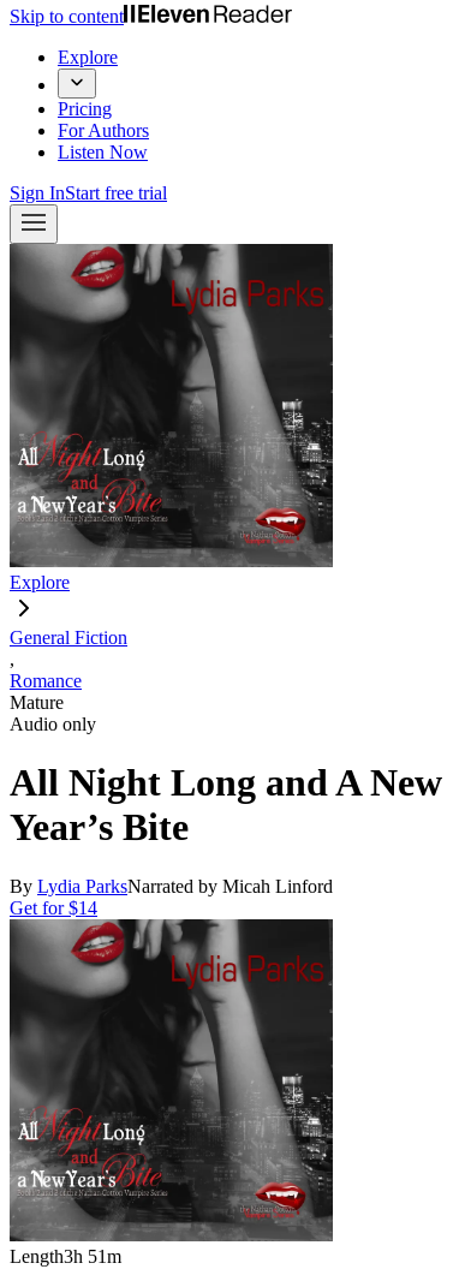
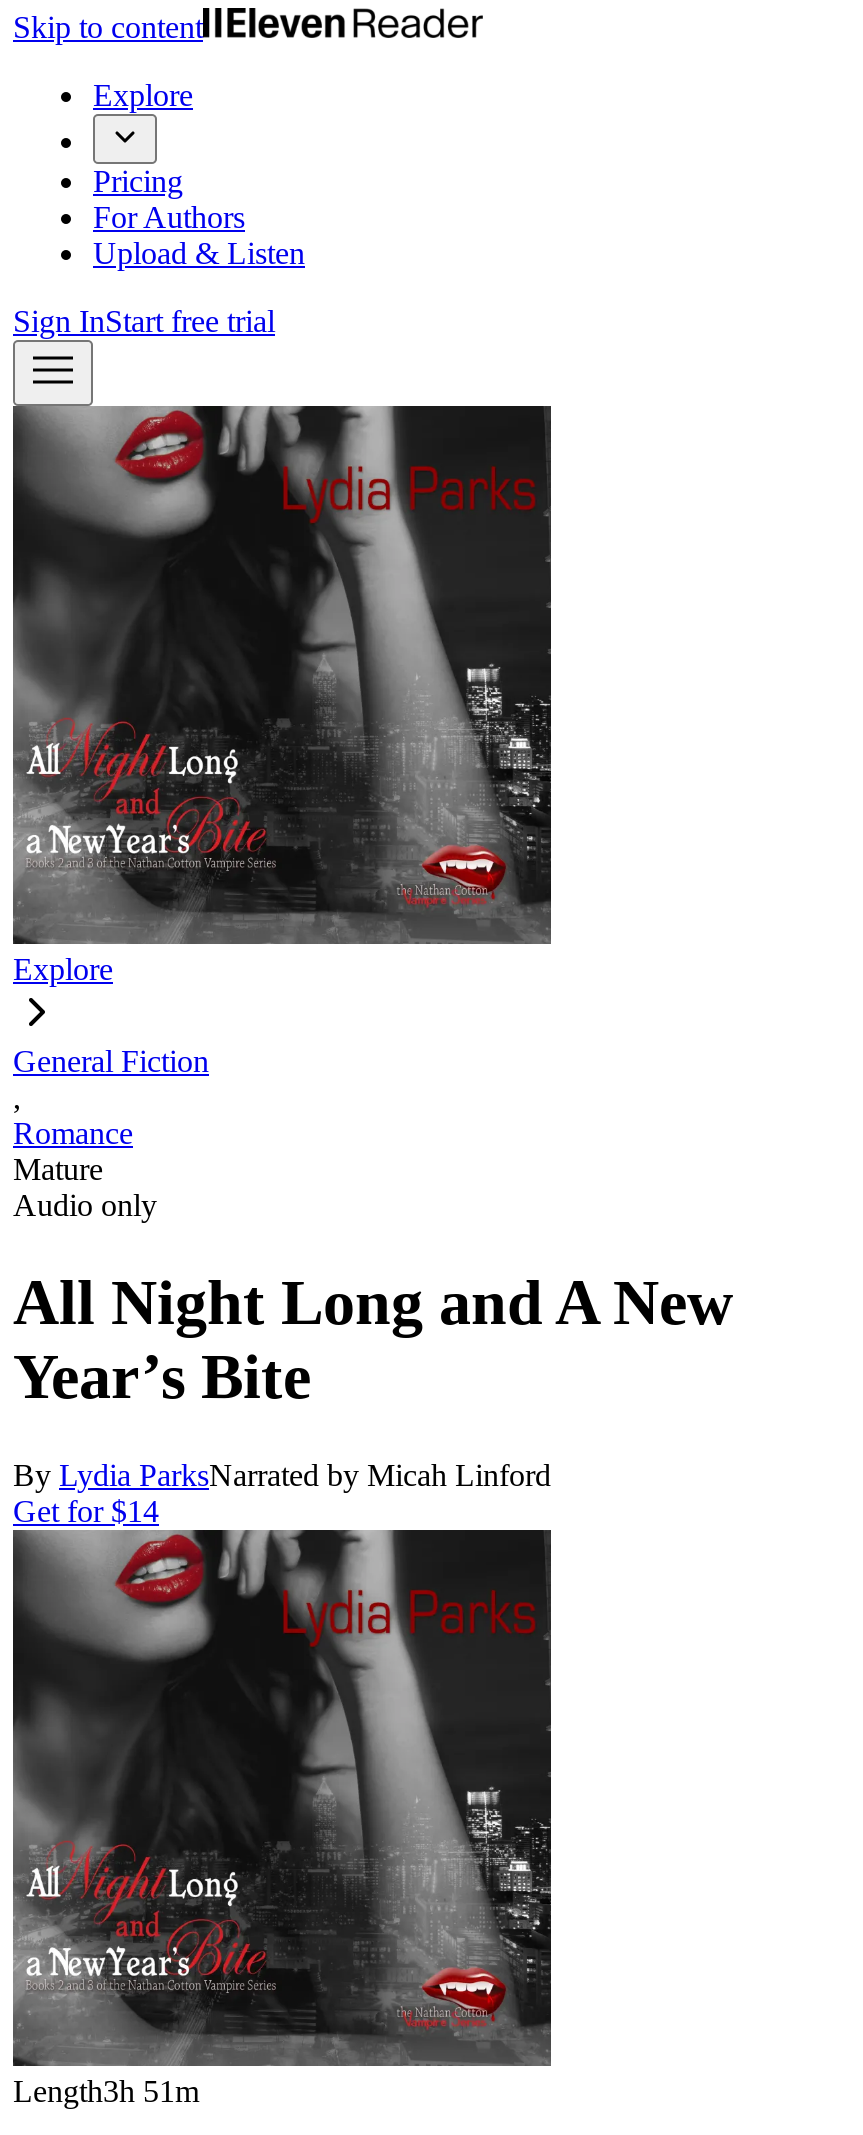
- Listen Now
+ Upload & Listen
